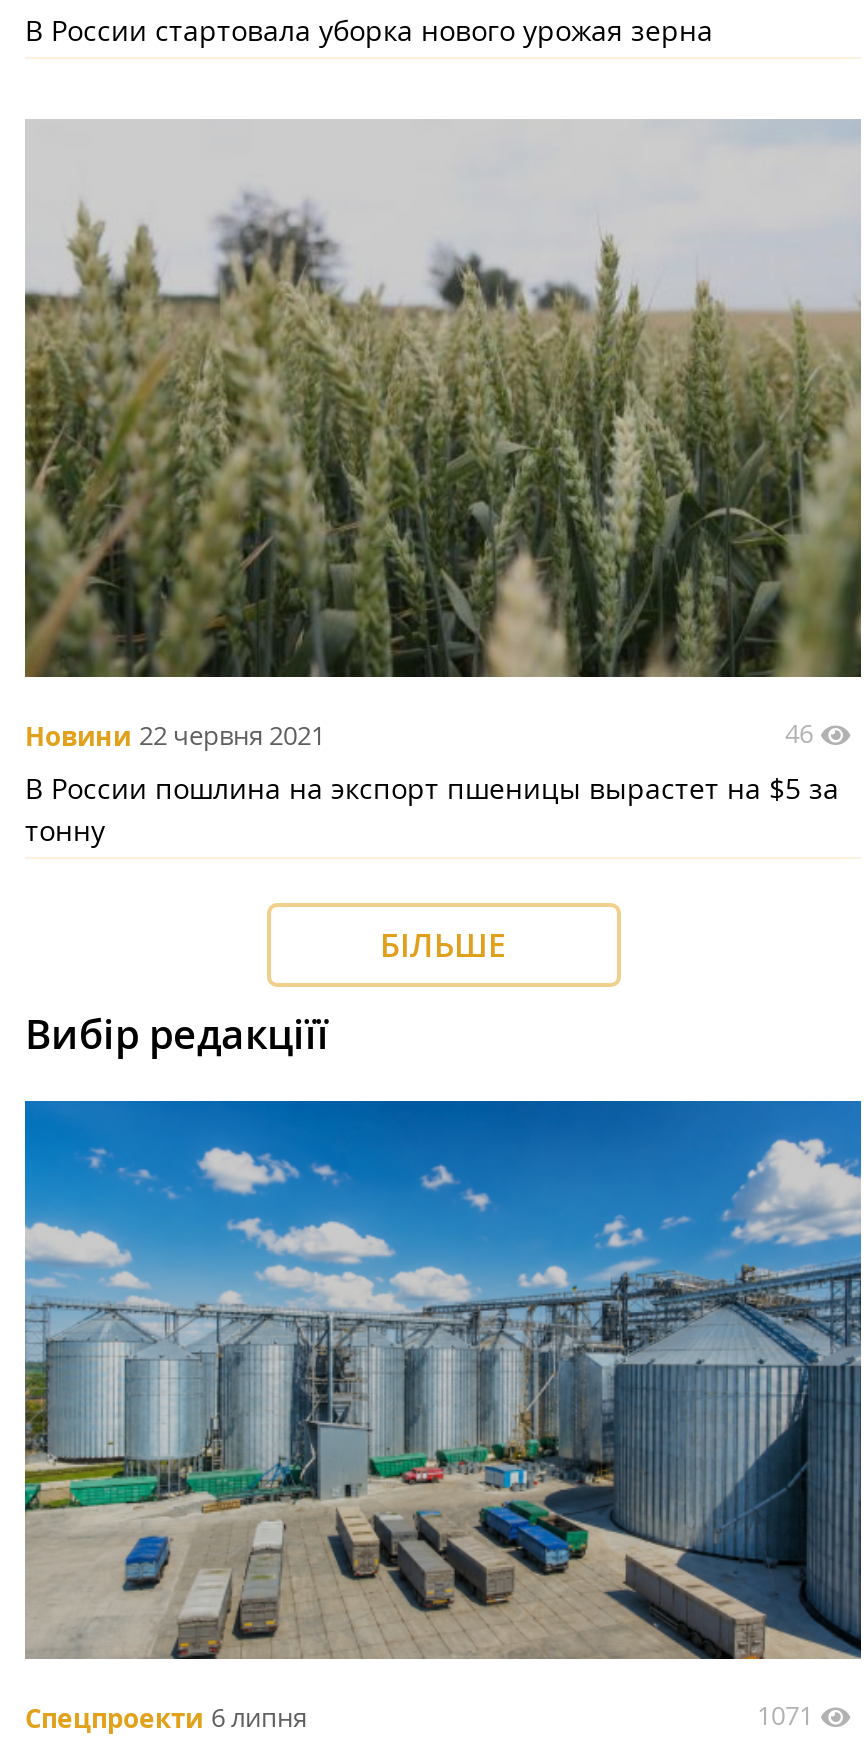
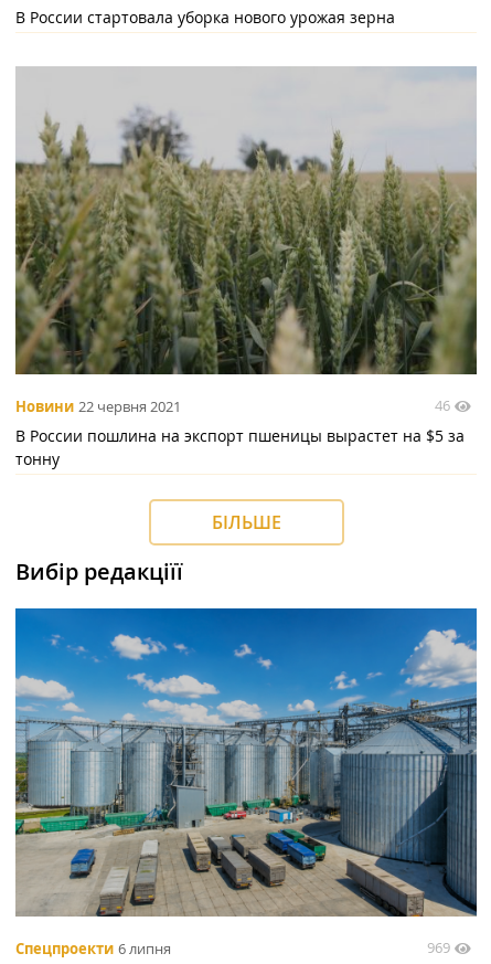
- 1071
+ 969
